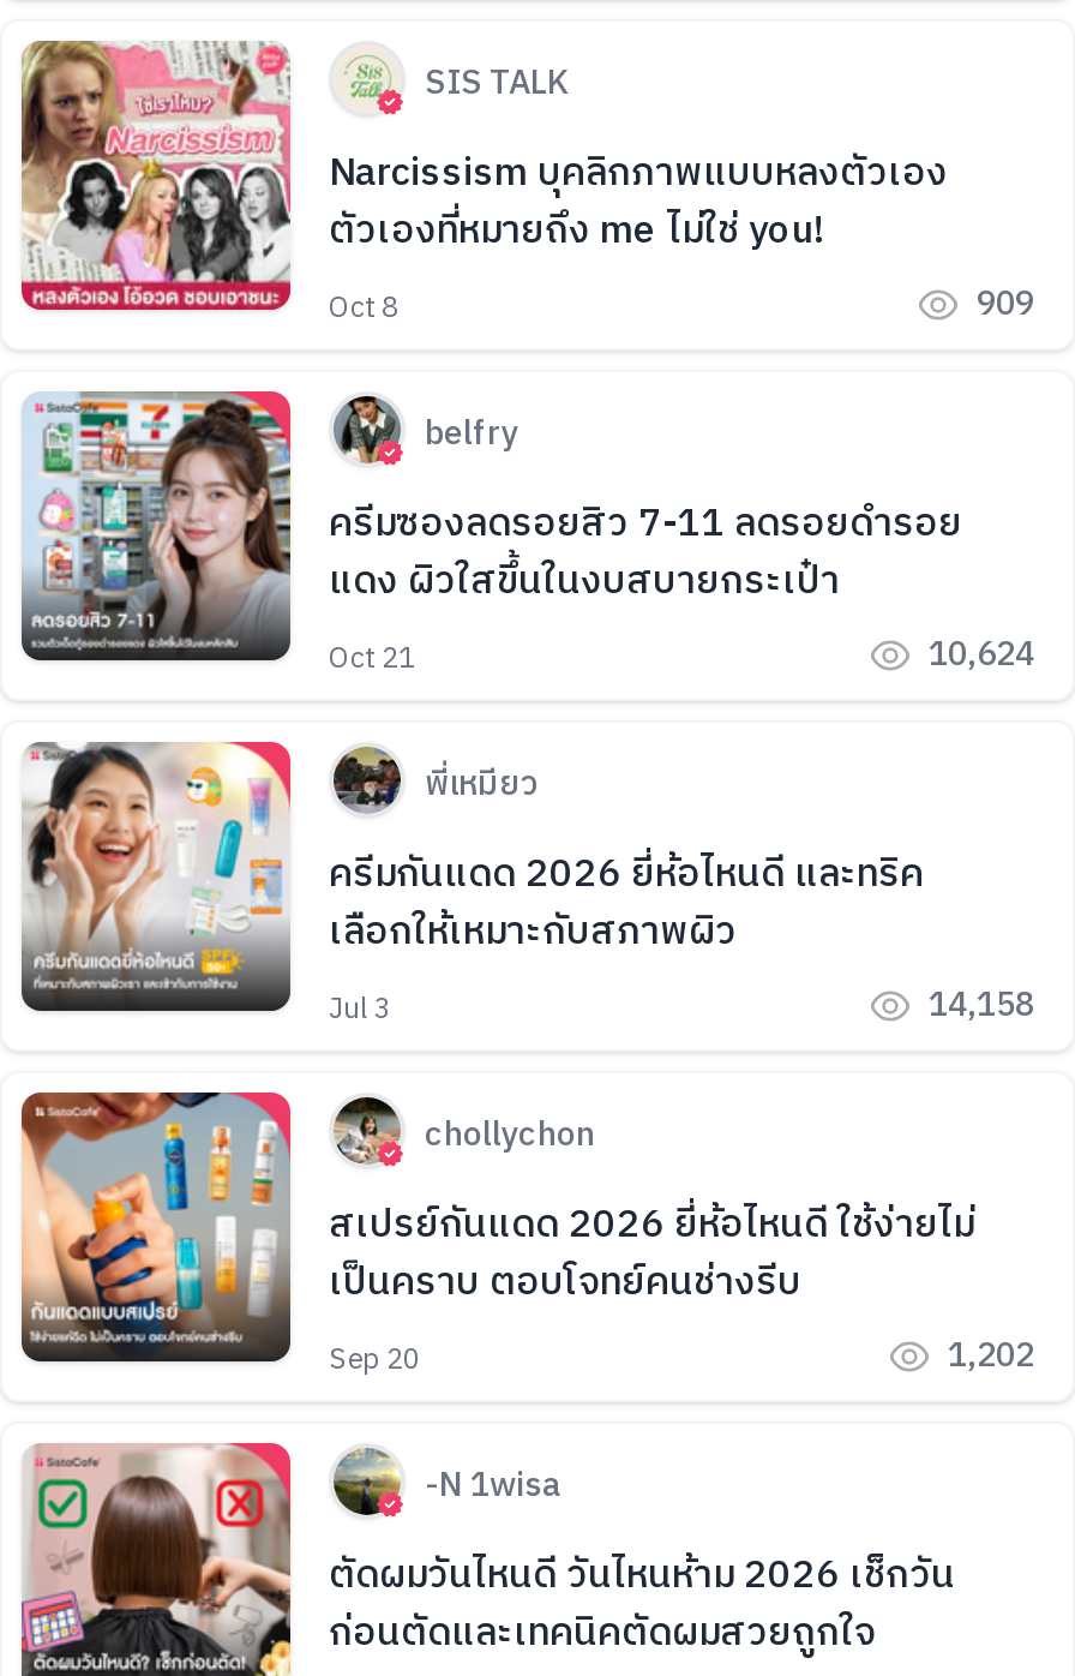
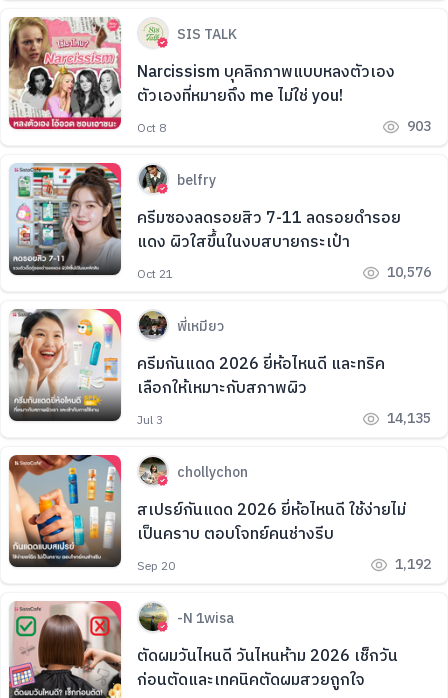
- 909
+ 903

- 10,624
+ 10,576

- 14,158
+ 14,135

- 1,202
+ 1,192
